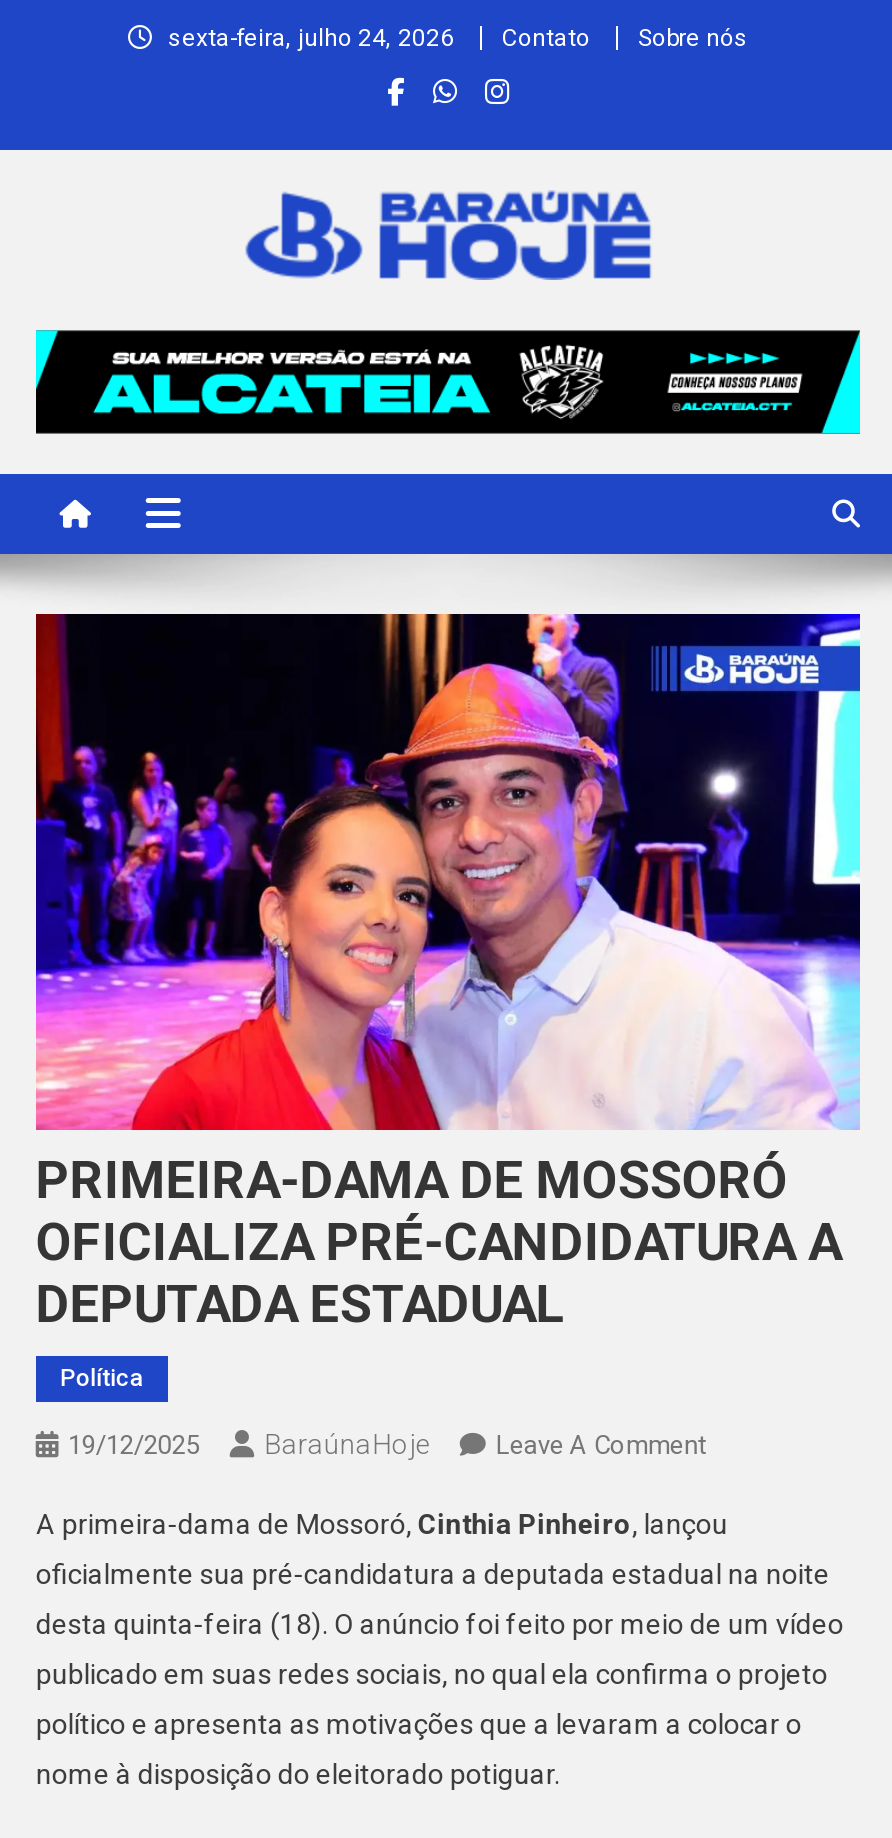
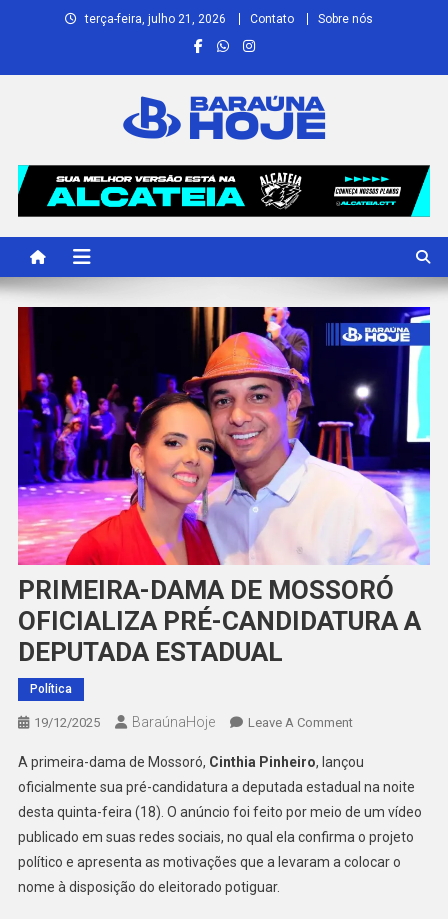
- sexta-feira, julho 24, 2026
+ terça-feira, julho 21, 2026
